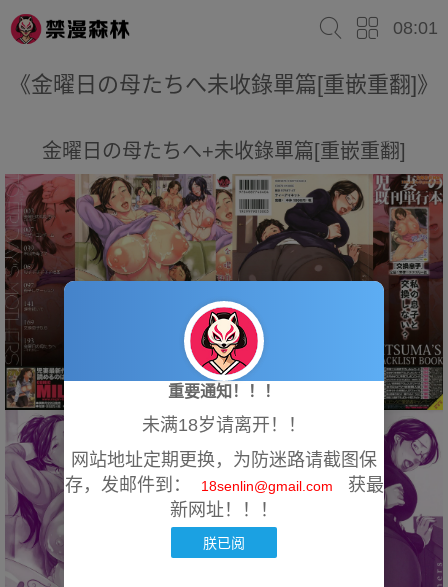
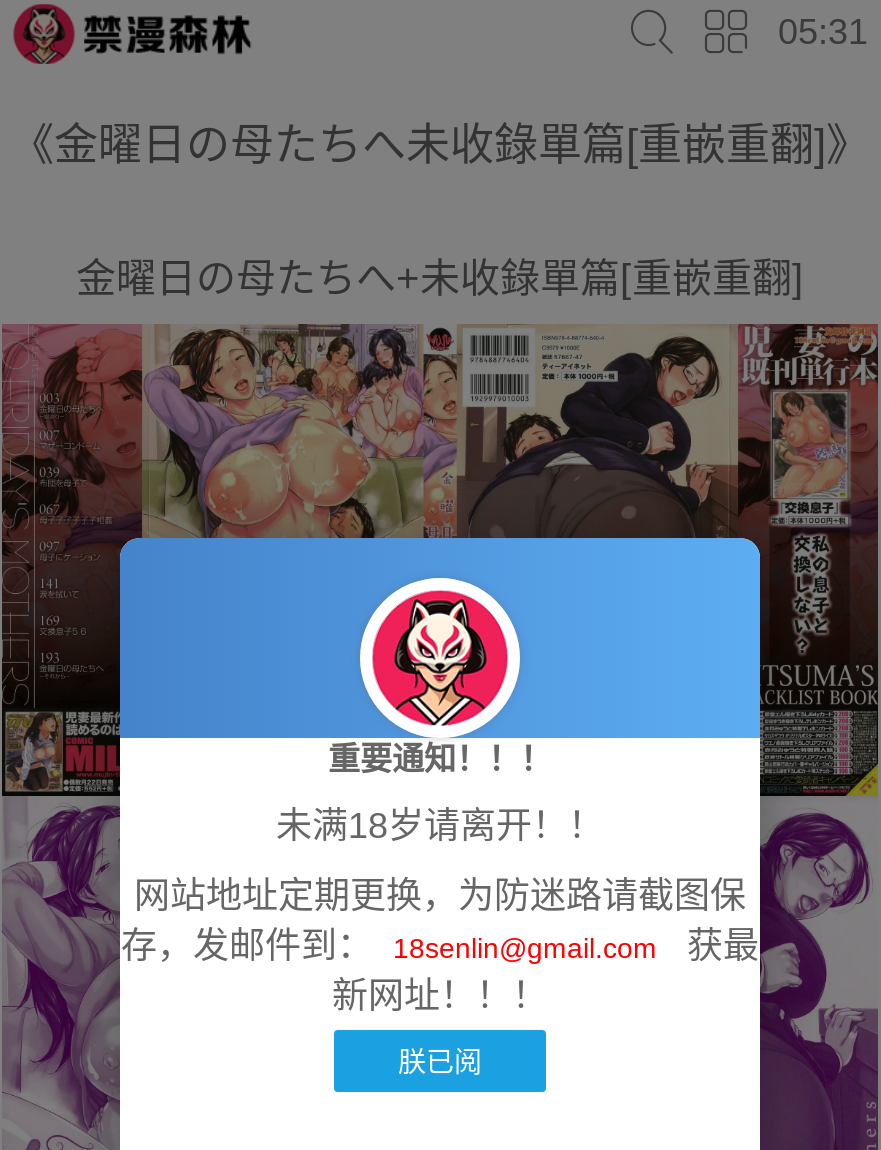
- 08:01
+ 05:31
